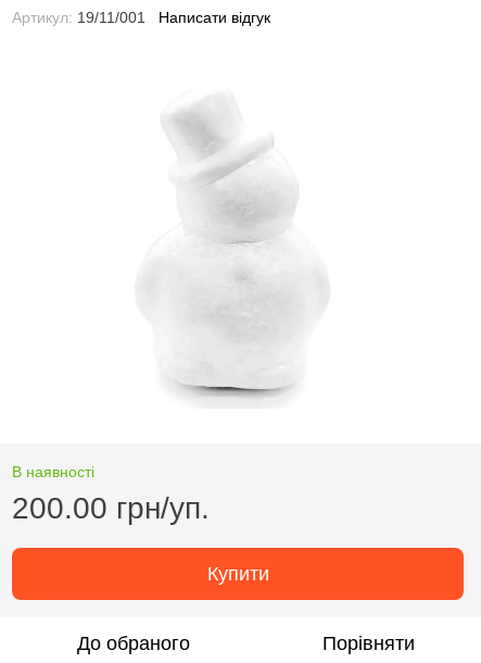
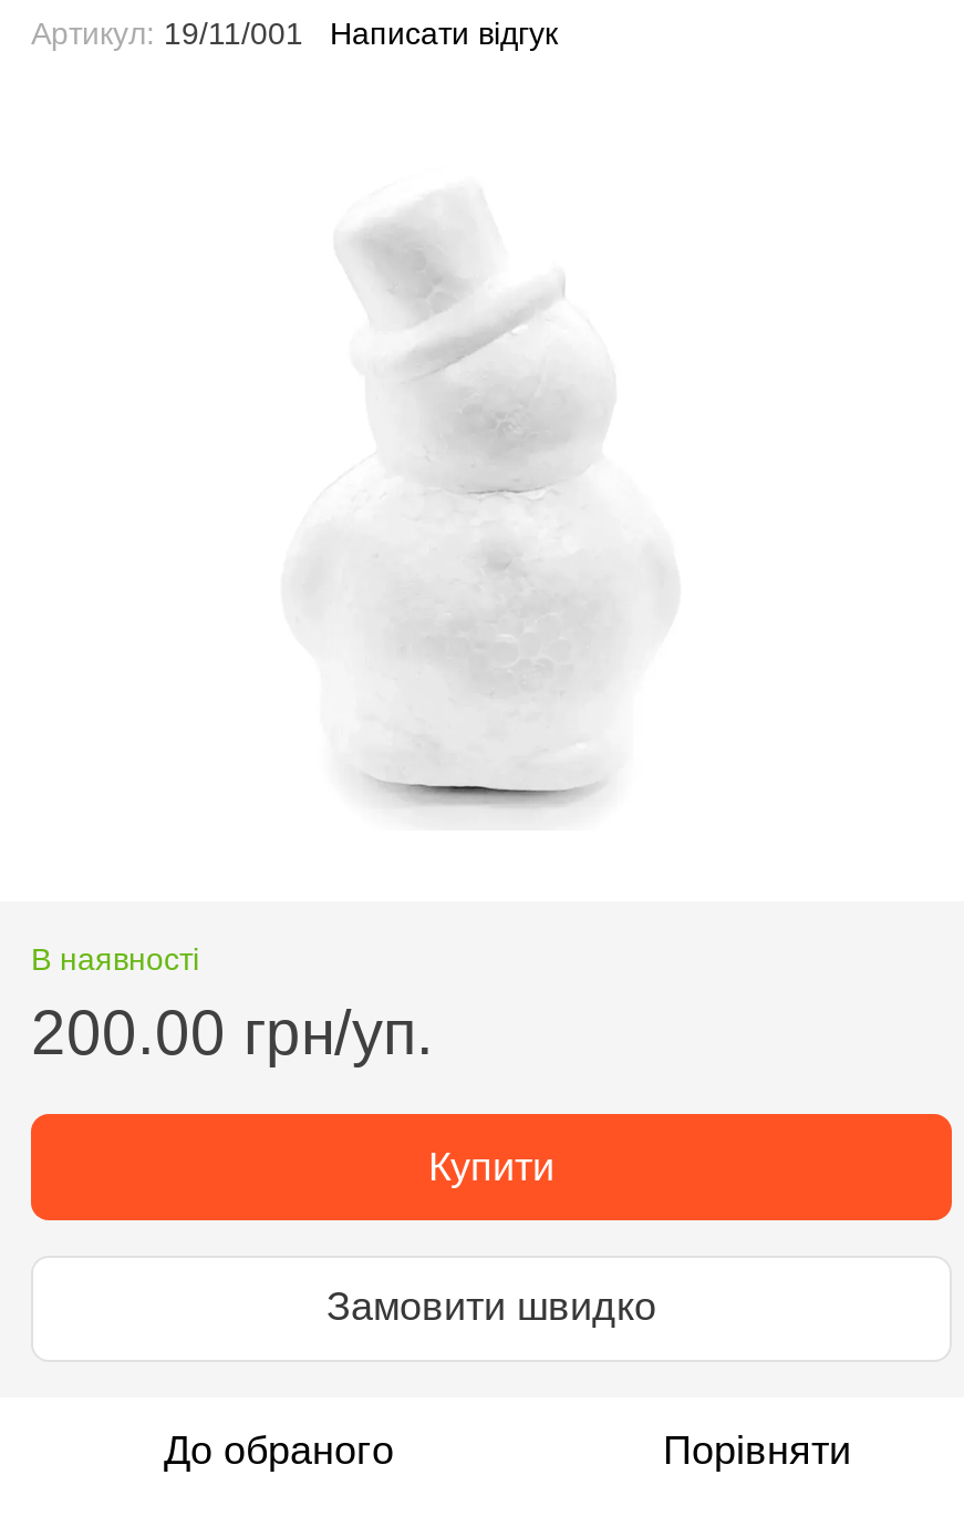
+ Замовити швидко
